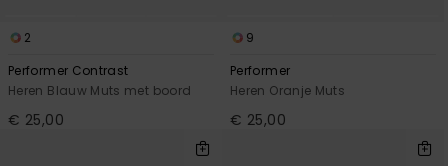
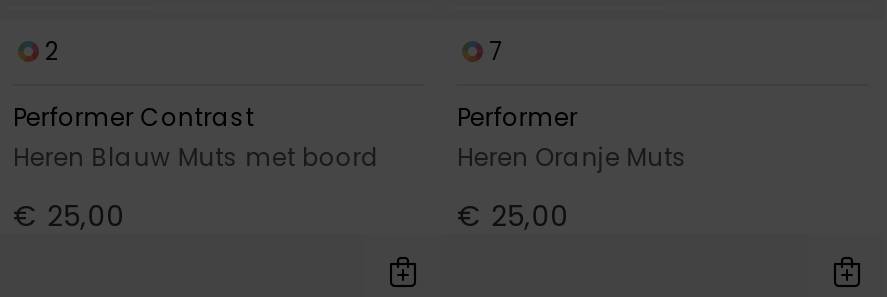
- 9
+ 7
